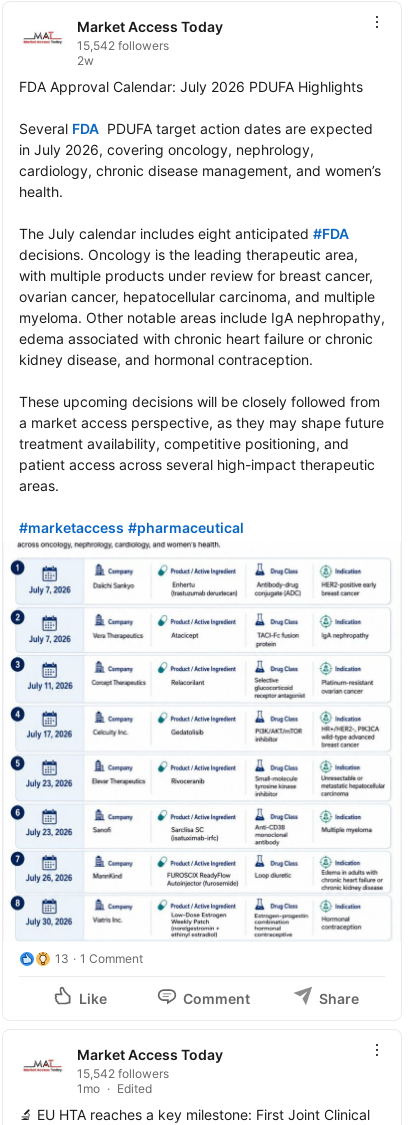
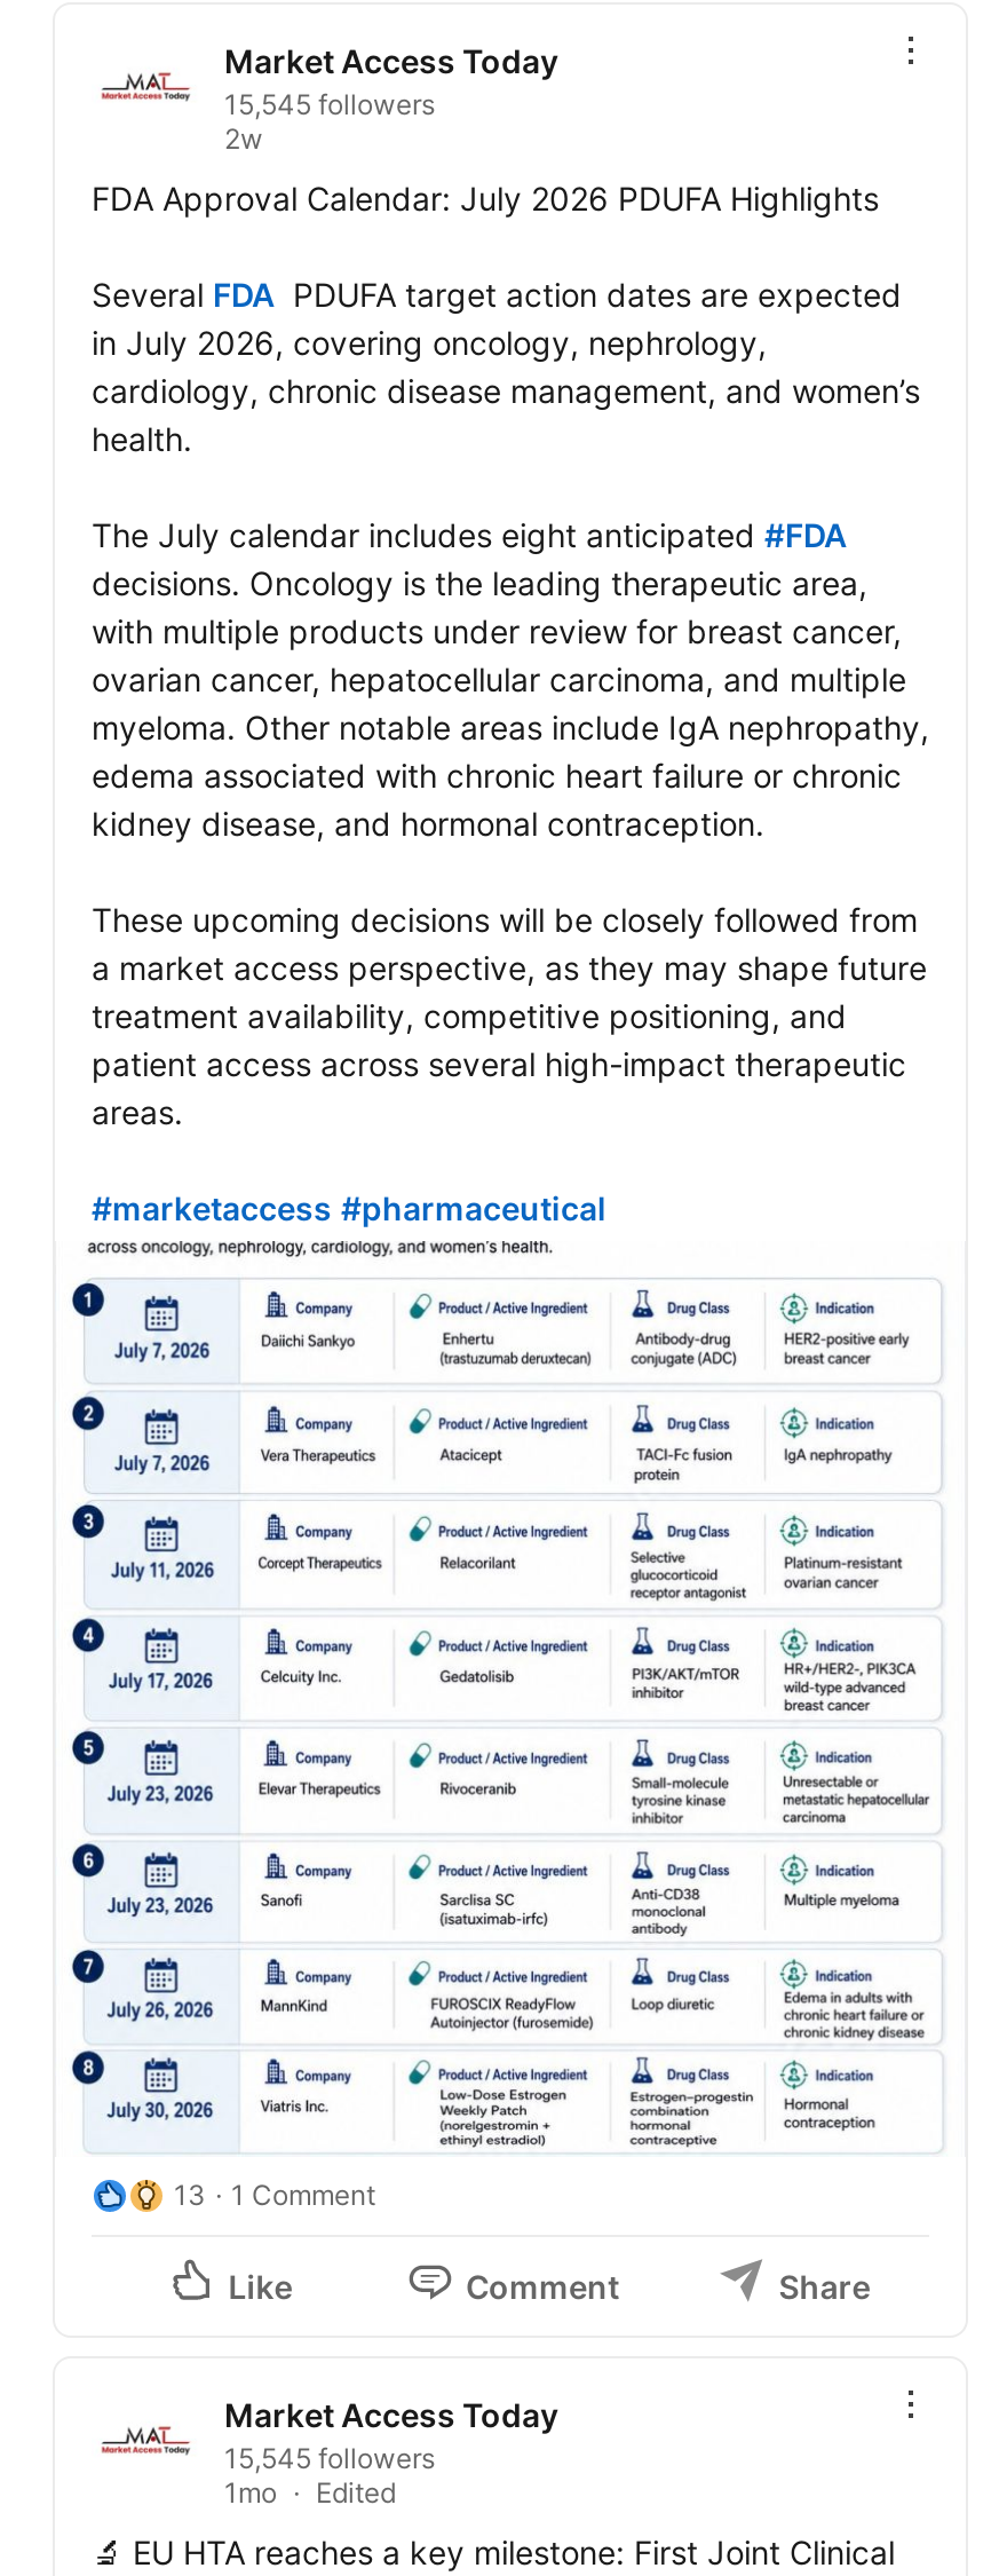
- 15,542 followers
+ 15,545 followers

- 15,542 followers
+ 15,545 followers
